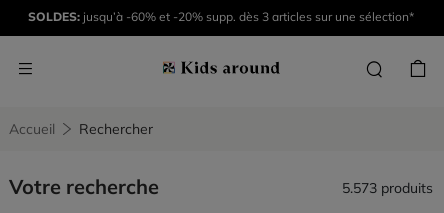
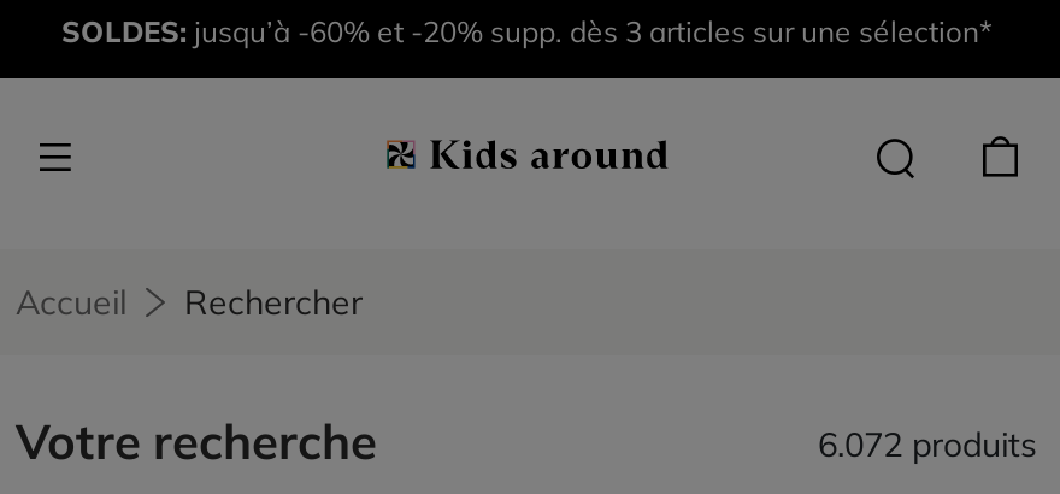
- 5.573 produits
+ 6.072 produits
